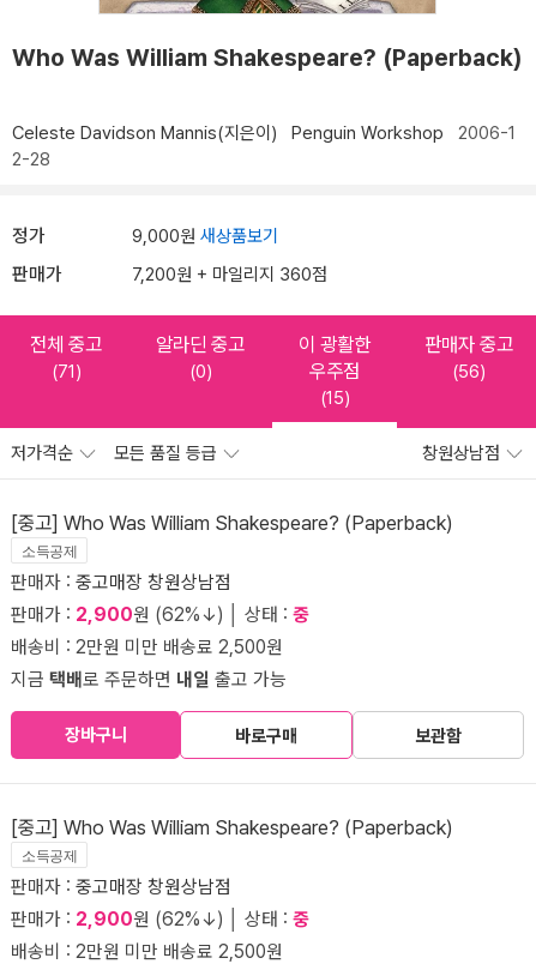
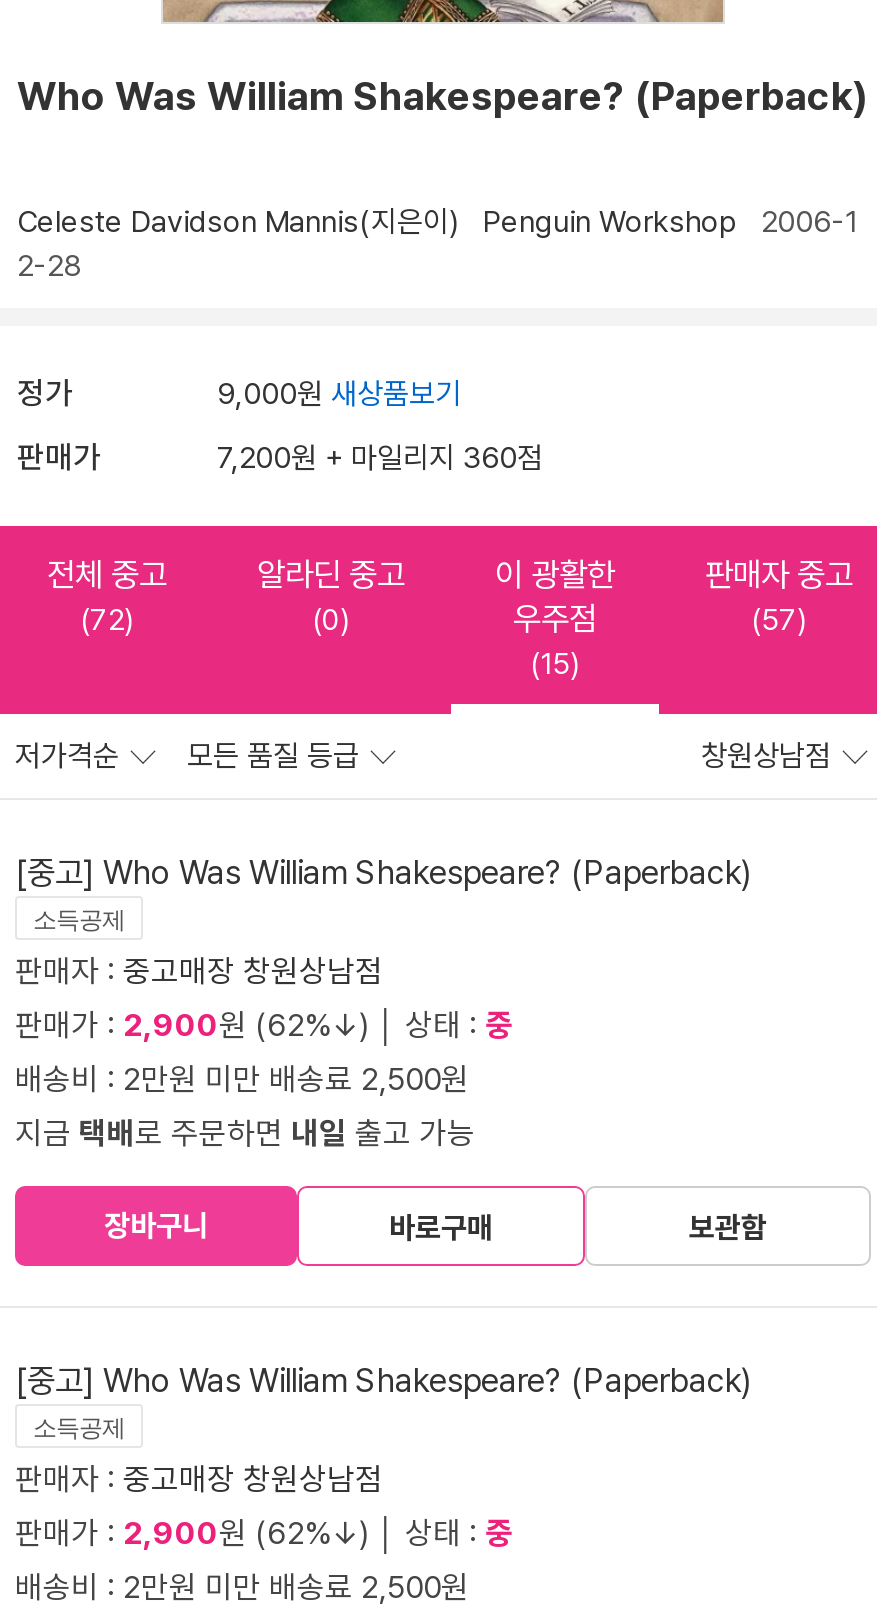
- (71)
+ (72)

- (56)
+ (57)
